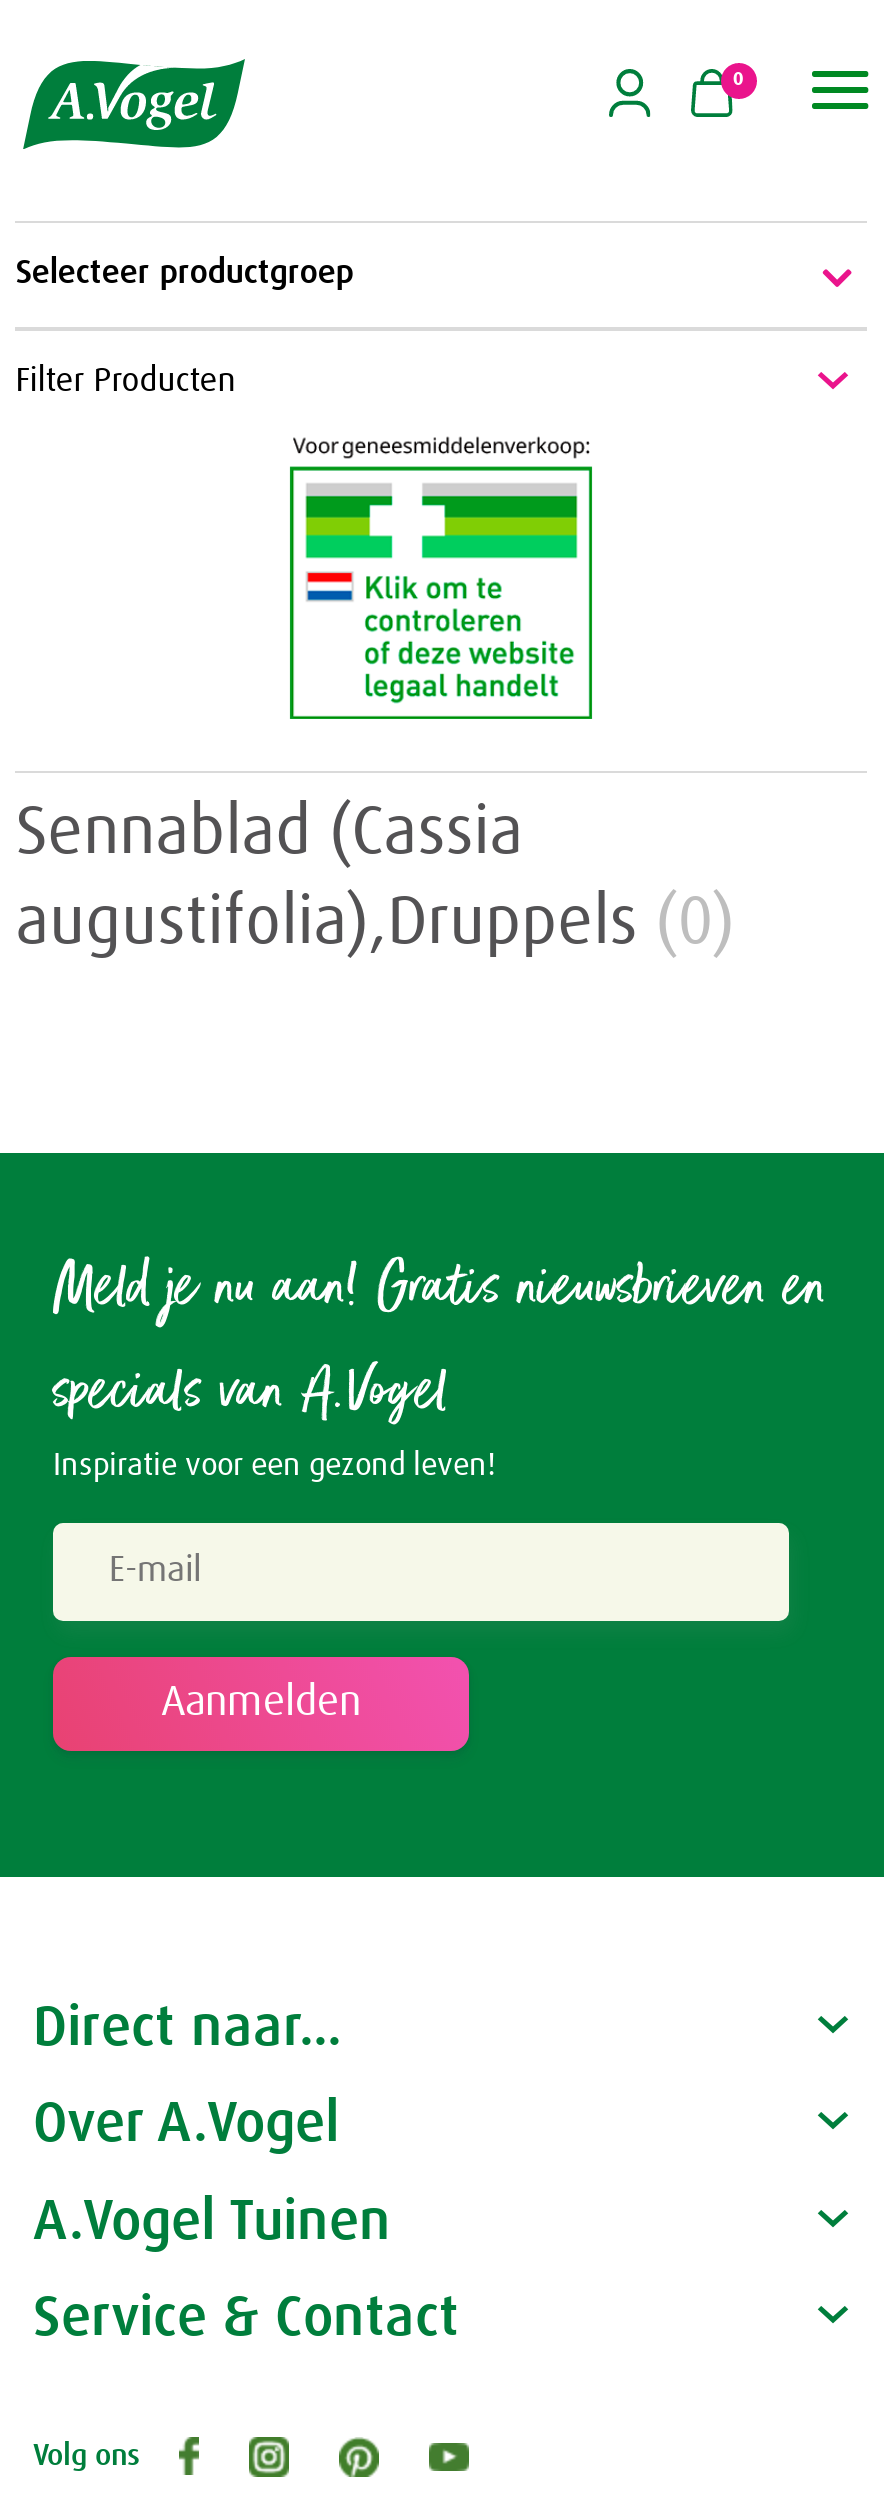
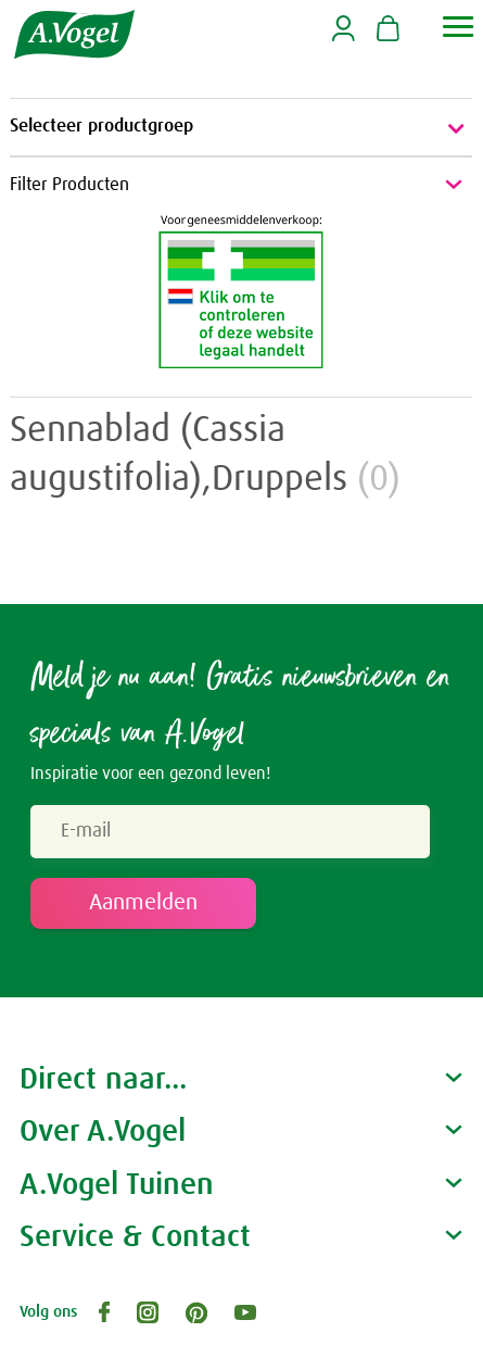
- 0
